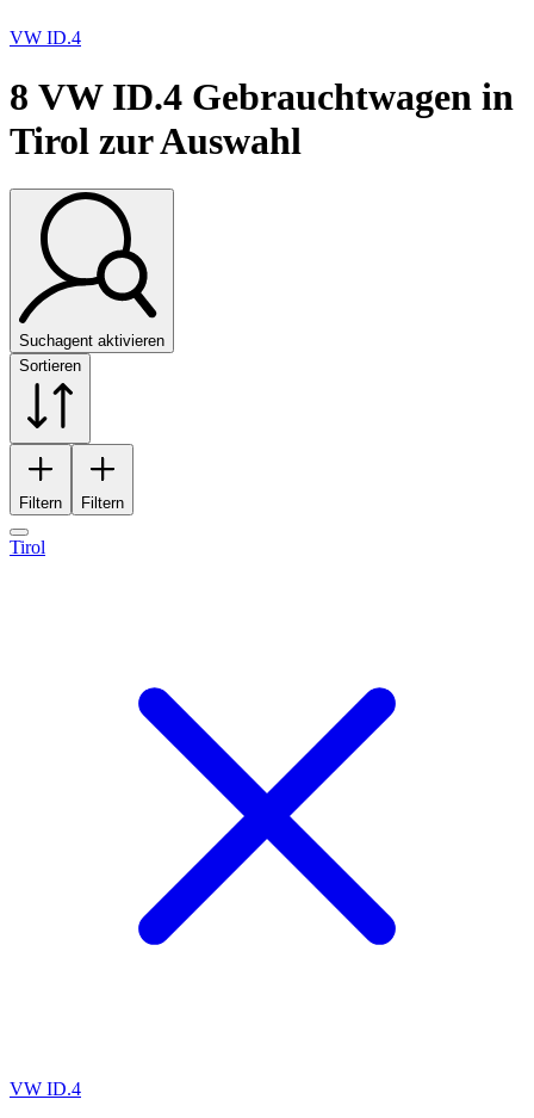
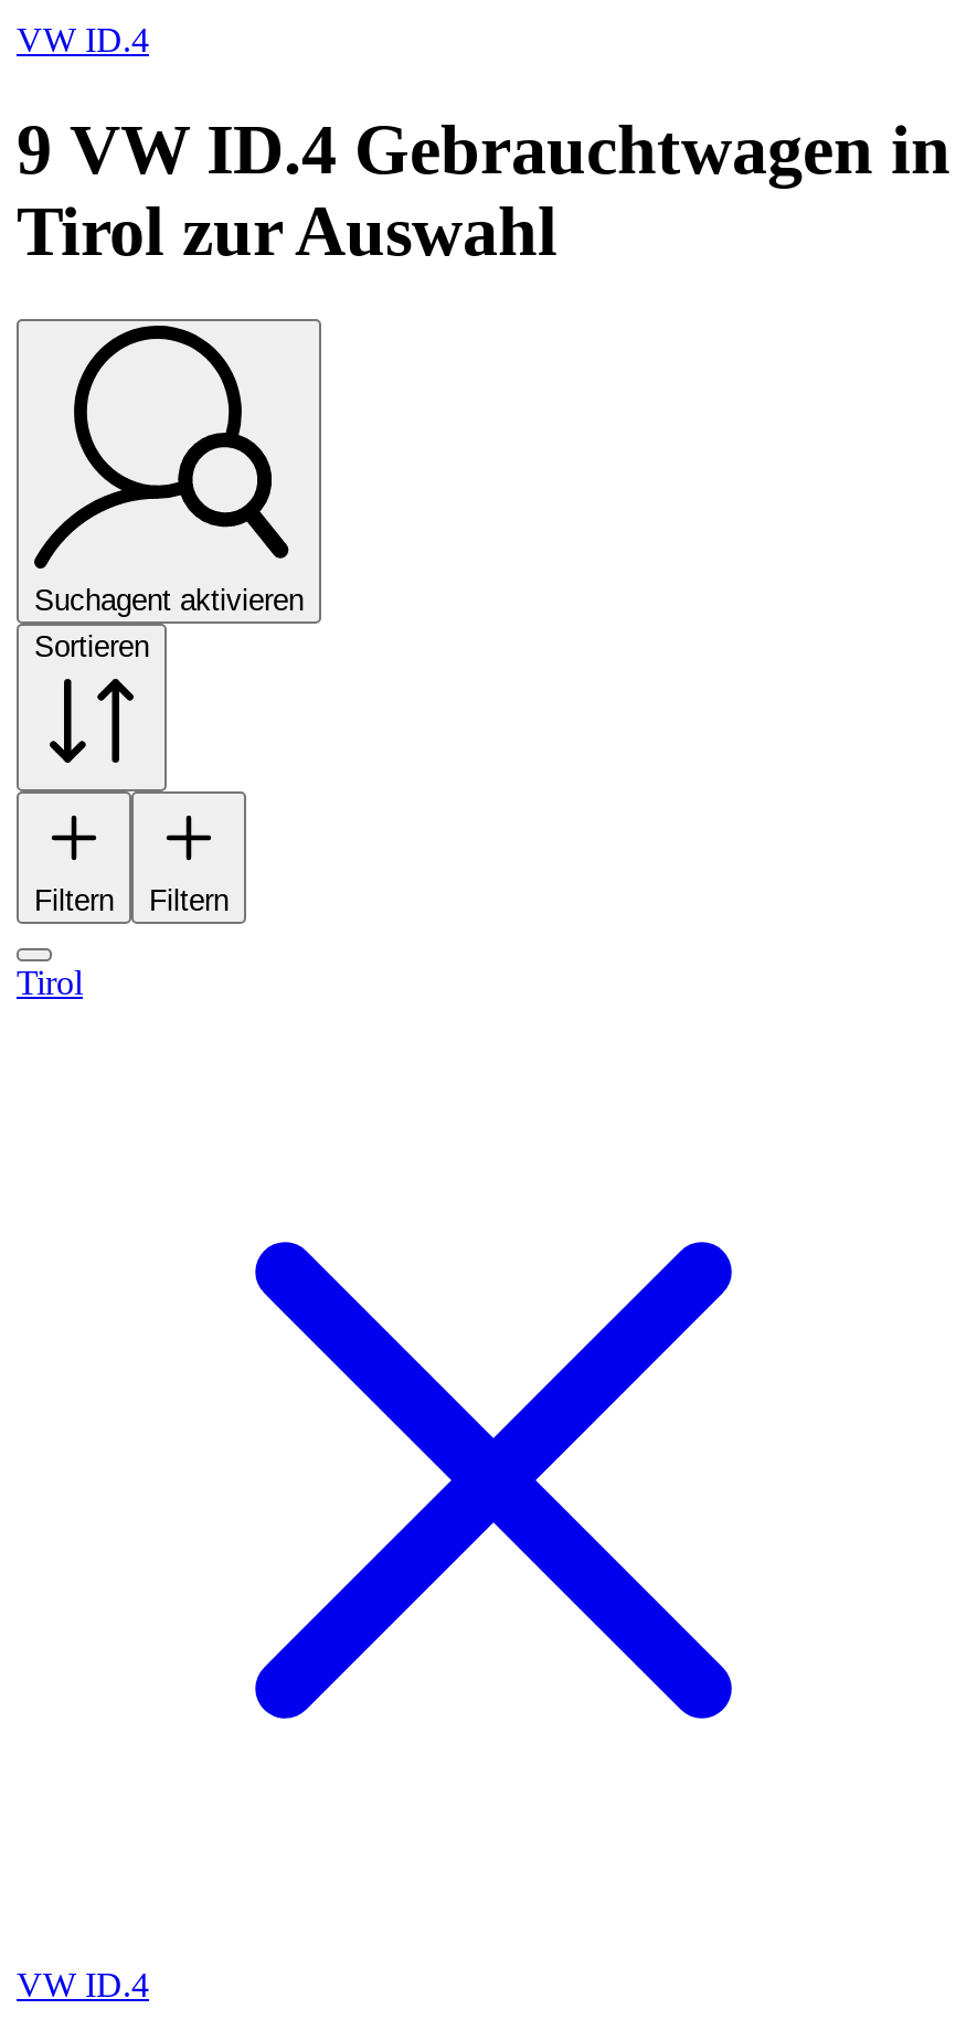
- 8 VW ID.4 Gebrauchtwagen in
+ 9 VW ID.4 Gebrauchtwagen in
